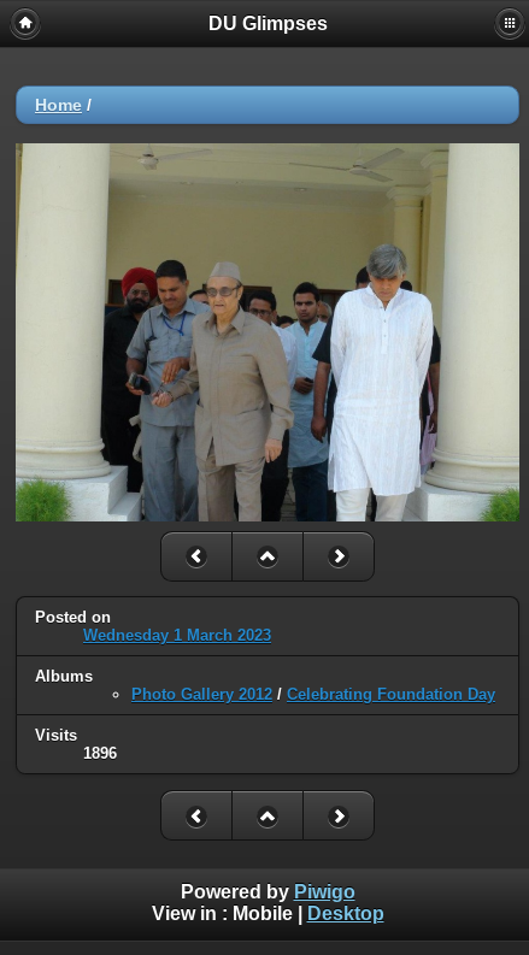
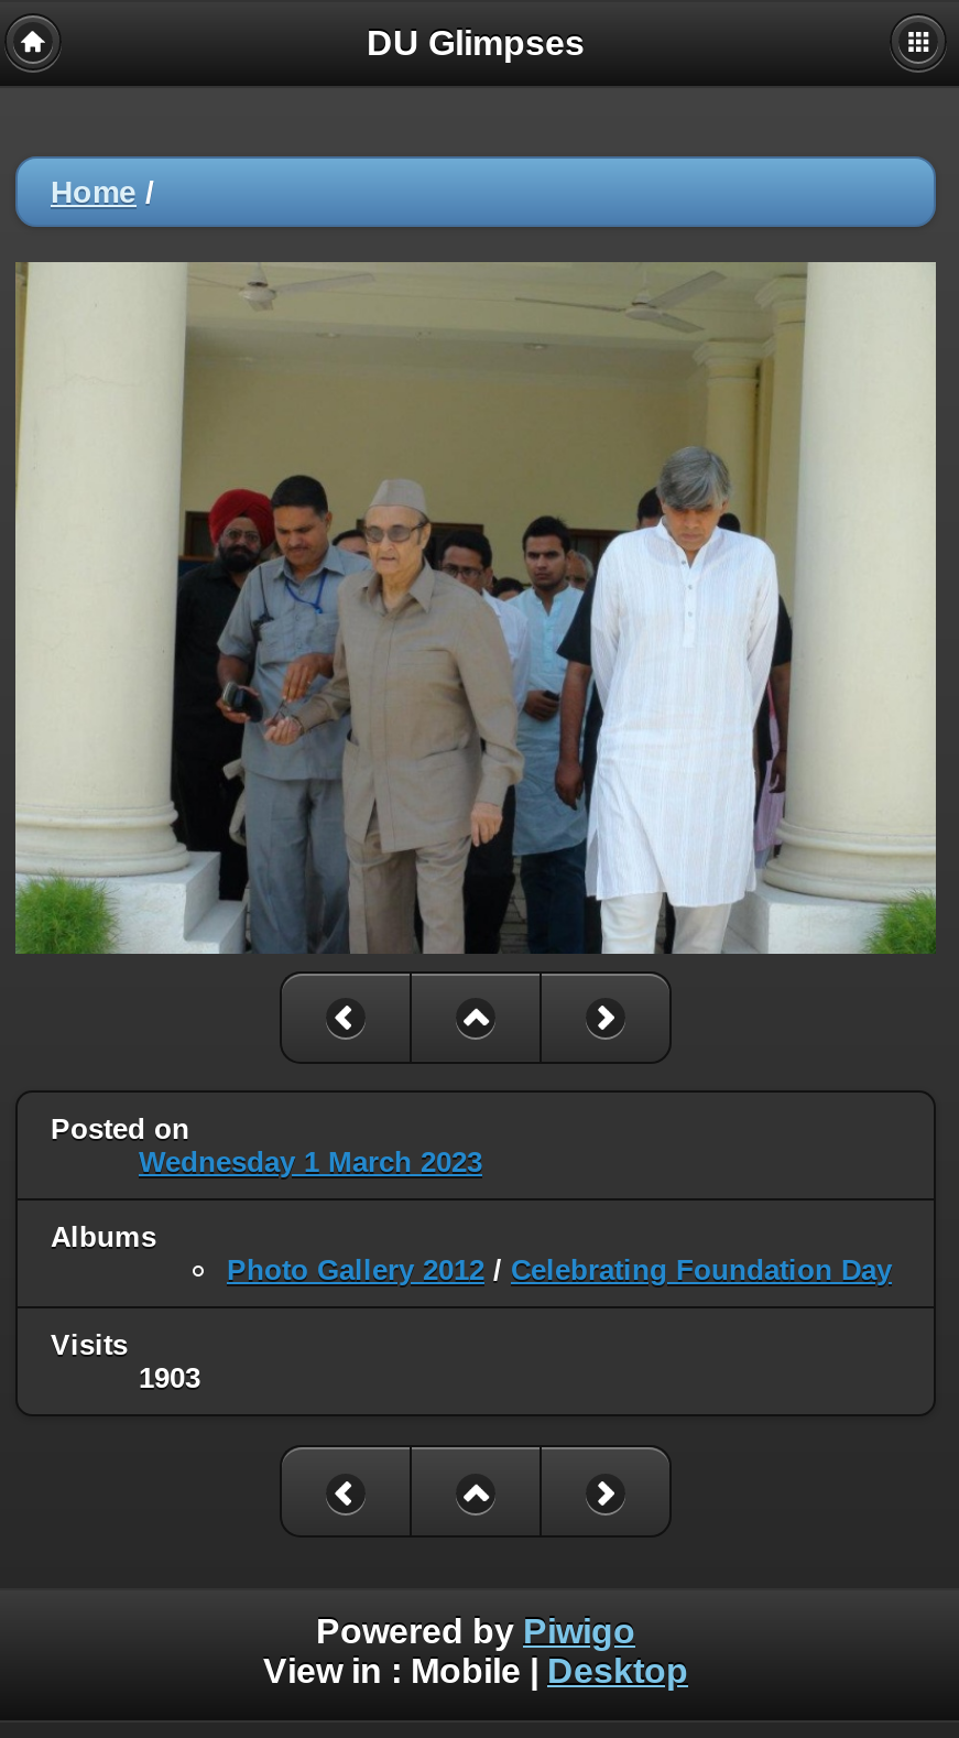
- 1896
+ 1903
